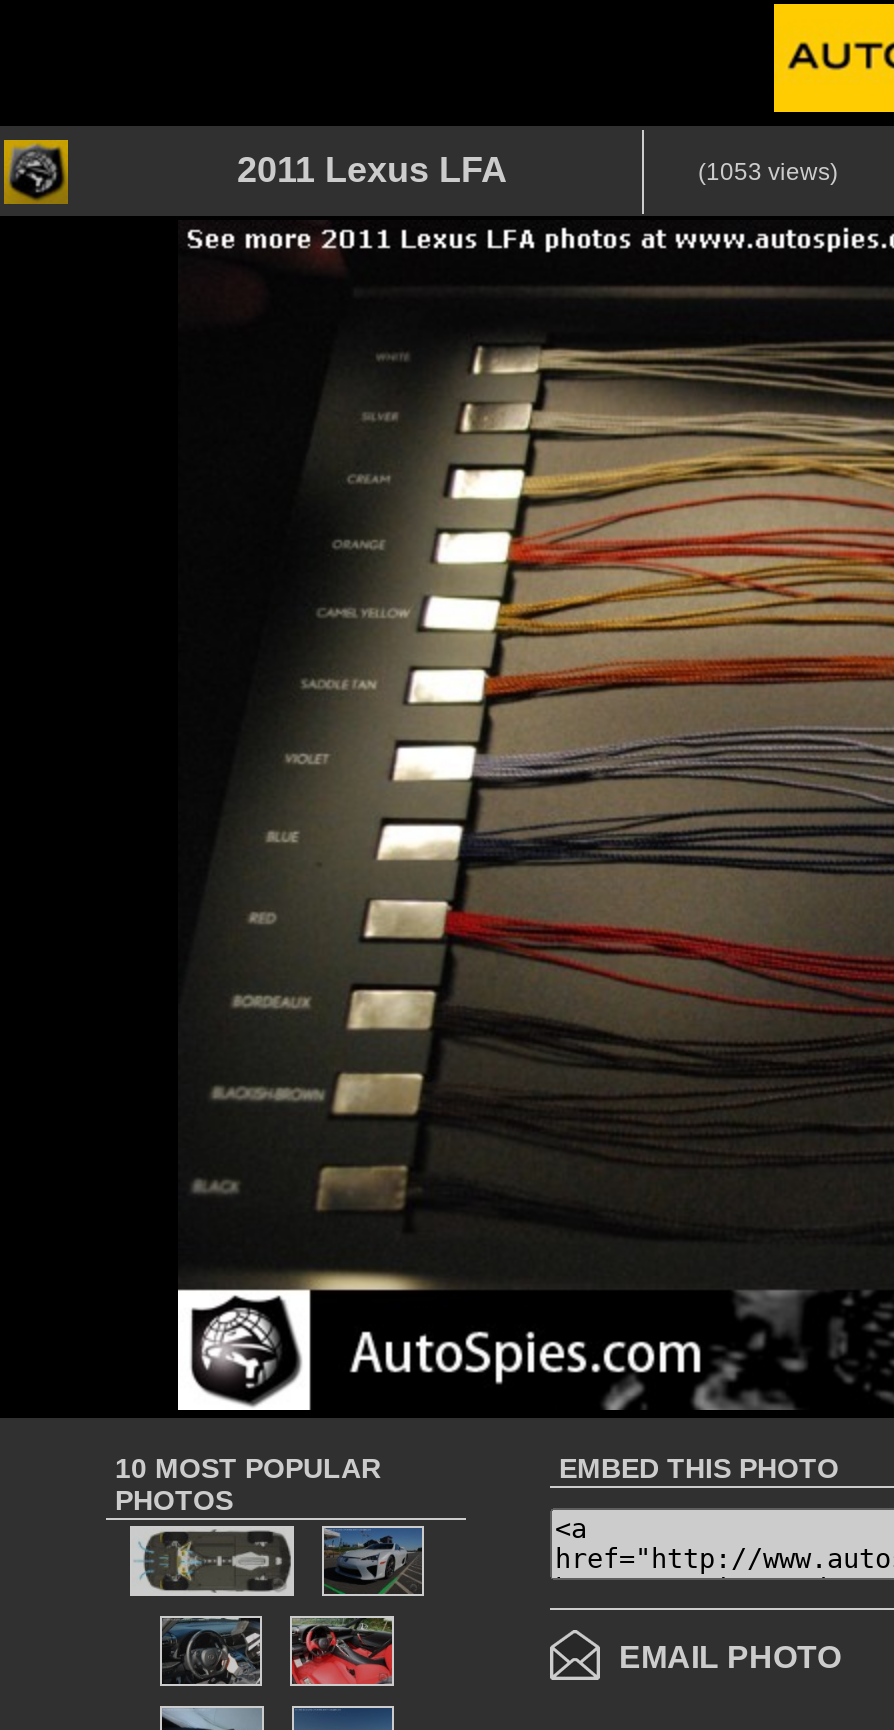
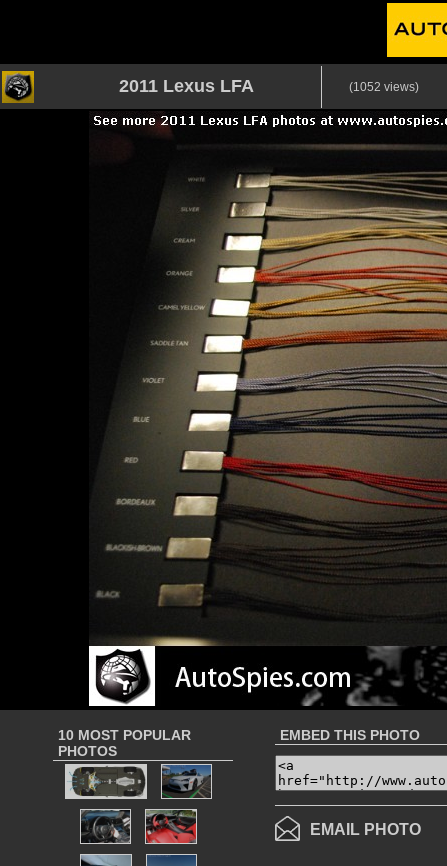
- (1053 views)
+ (1052 views)
